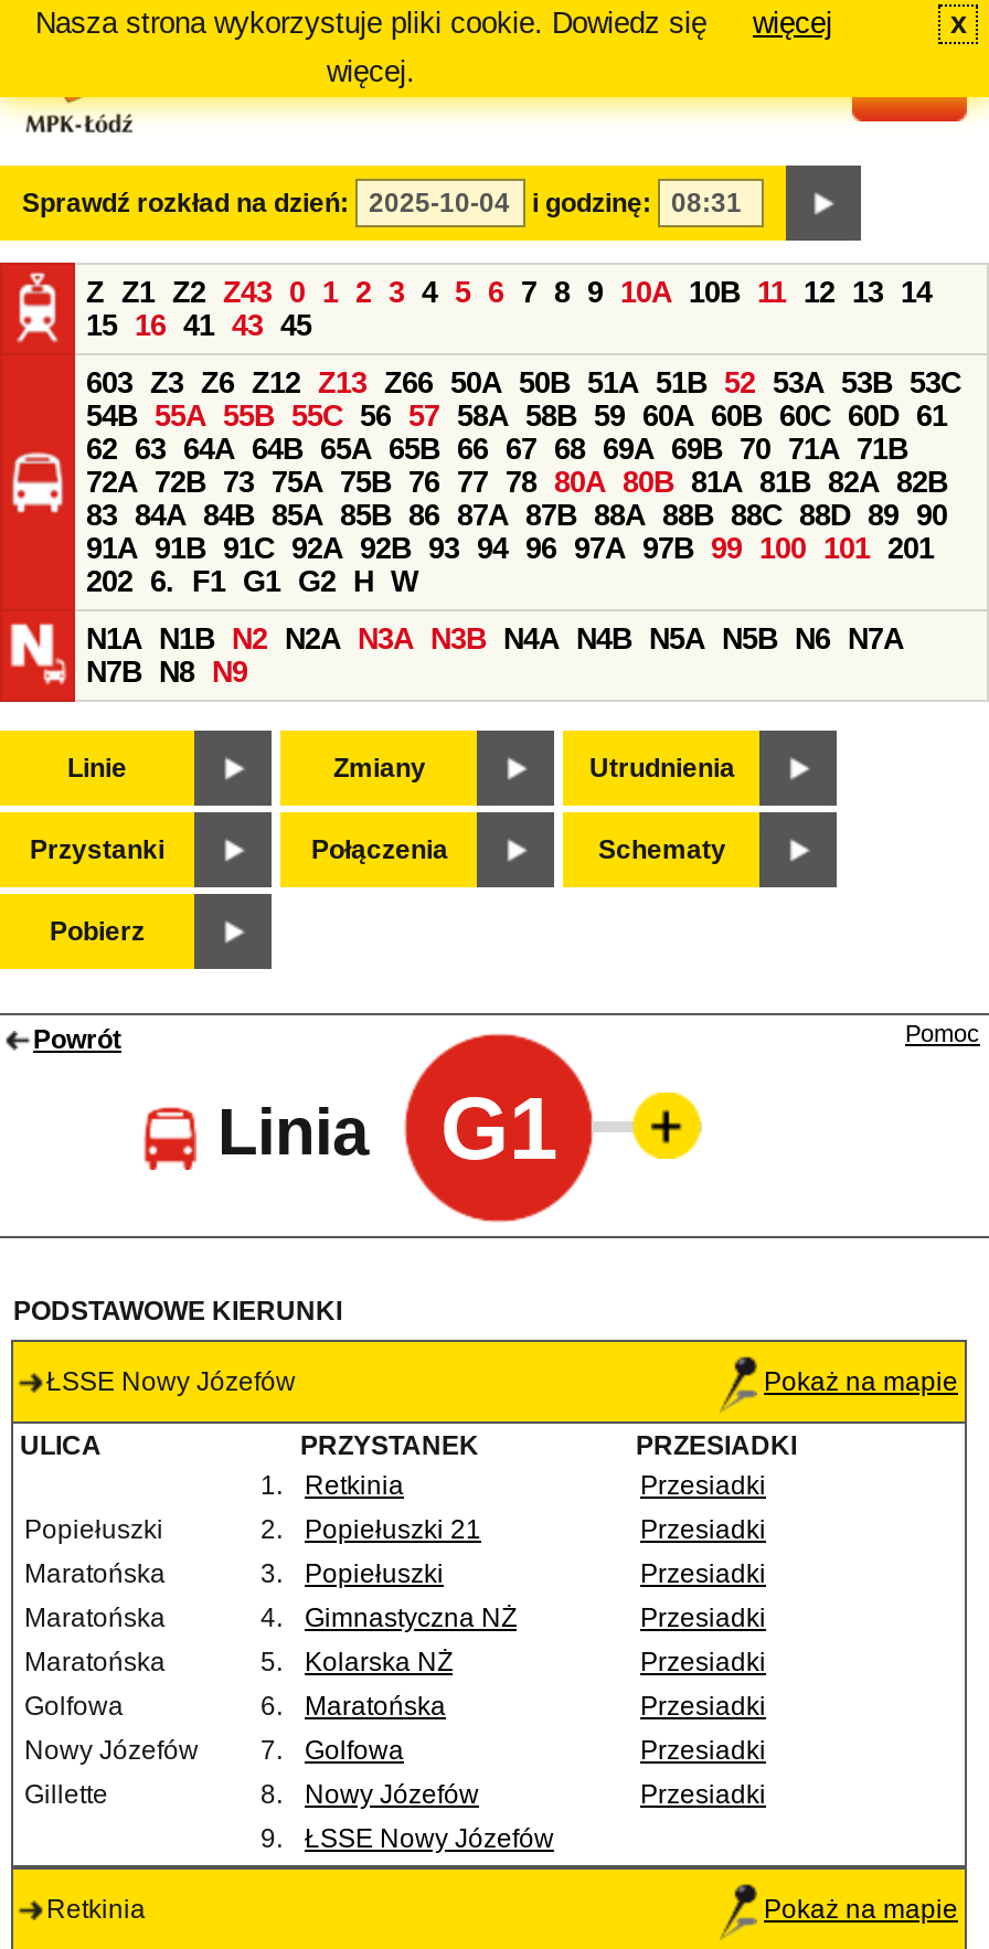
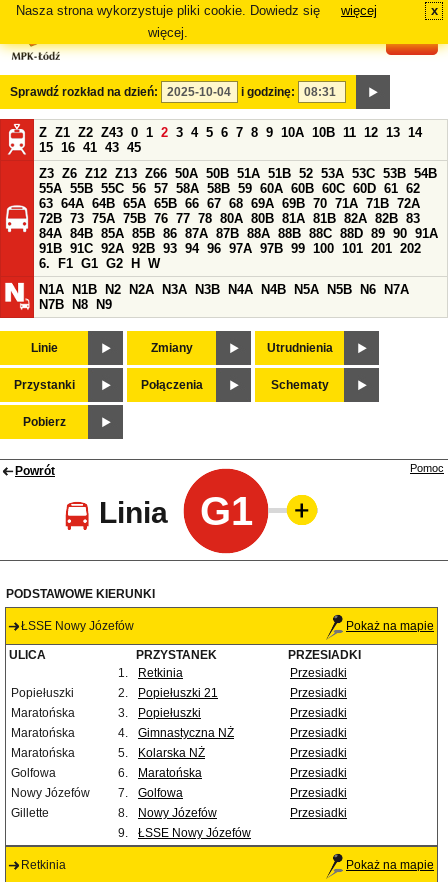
- 603 Z3 Z6 Z12 Z13 Z66 50A 50B 51A 51B 52 53A 53B 53C
- 54B 55A 55B 55C 56 57 58A 58B 59 60A 60B 60C 60D 61
- 62 63 64A 64B 65A 65B 66 67 68 69A 69B 70 71A 71B
- 72A 72B 73 75A 75B 76 77 78 80A 80B 81A 81B 82A 82B
- 83 84A 84B 85A 85B 86 87A 87B 88A 88B 88C 88D 89 90
- 91A 91B 91C 92A 92B 93 94 96 97A 97B 99 100 101 201
- 202 6. F1 G1 G2 H W
+ Z3 Z6 Z12 Z13 Z66 50A 50B 51A 51B 52 53A 53C 53B 54B
+ 55A 55B 55C 56 57 58A 58B 59 60A 60B 60C 60D 61 62
+ 63 64A 64B 65A 65B 66 67 68 69A 69B 70 71A 71B 72A
+ 72B 73 75A 75B 76 77 78 80A 80B 81A 81B 82A 82B 83
+ 84A 84B 85A 85B 86 87A 87B 88A 88B 88C 88D 89 90 91A
+ 91B 91C 92A 92B 93 94 96 97A 97B 99 100 101 201 202
+ 6. F1 G1 G2 H W
